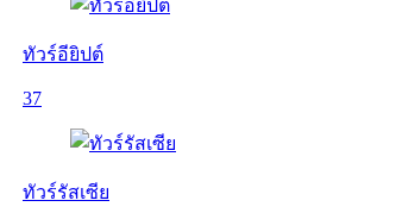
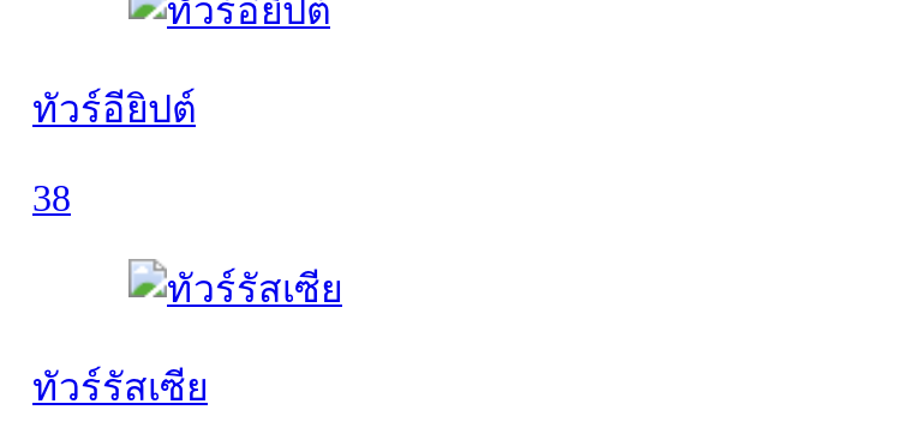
- 37
+ 38
